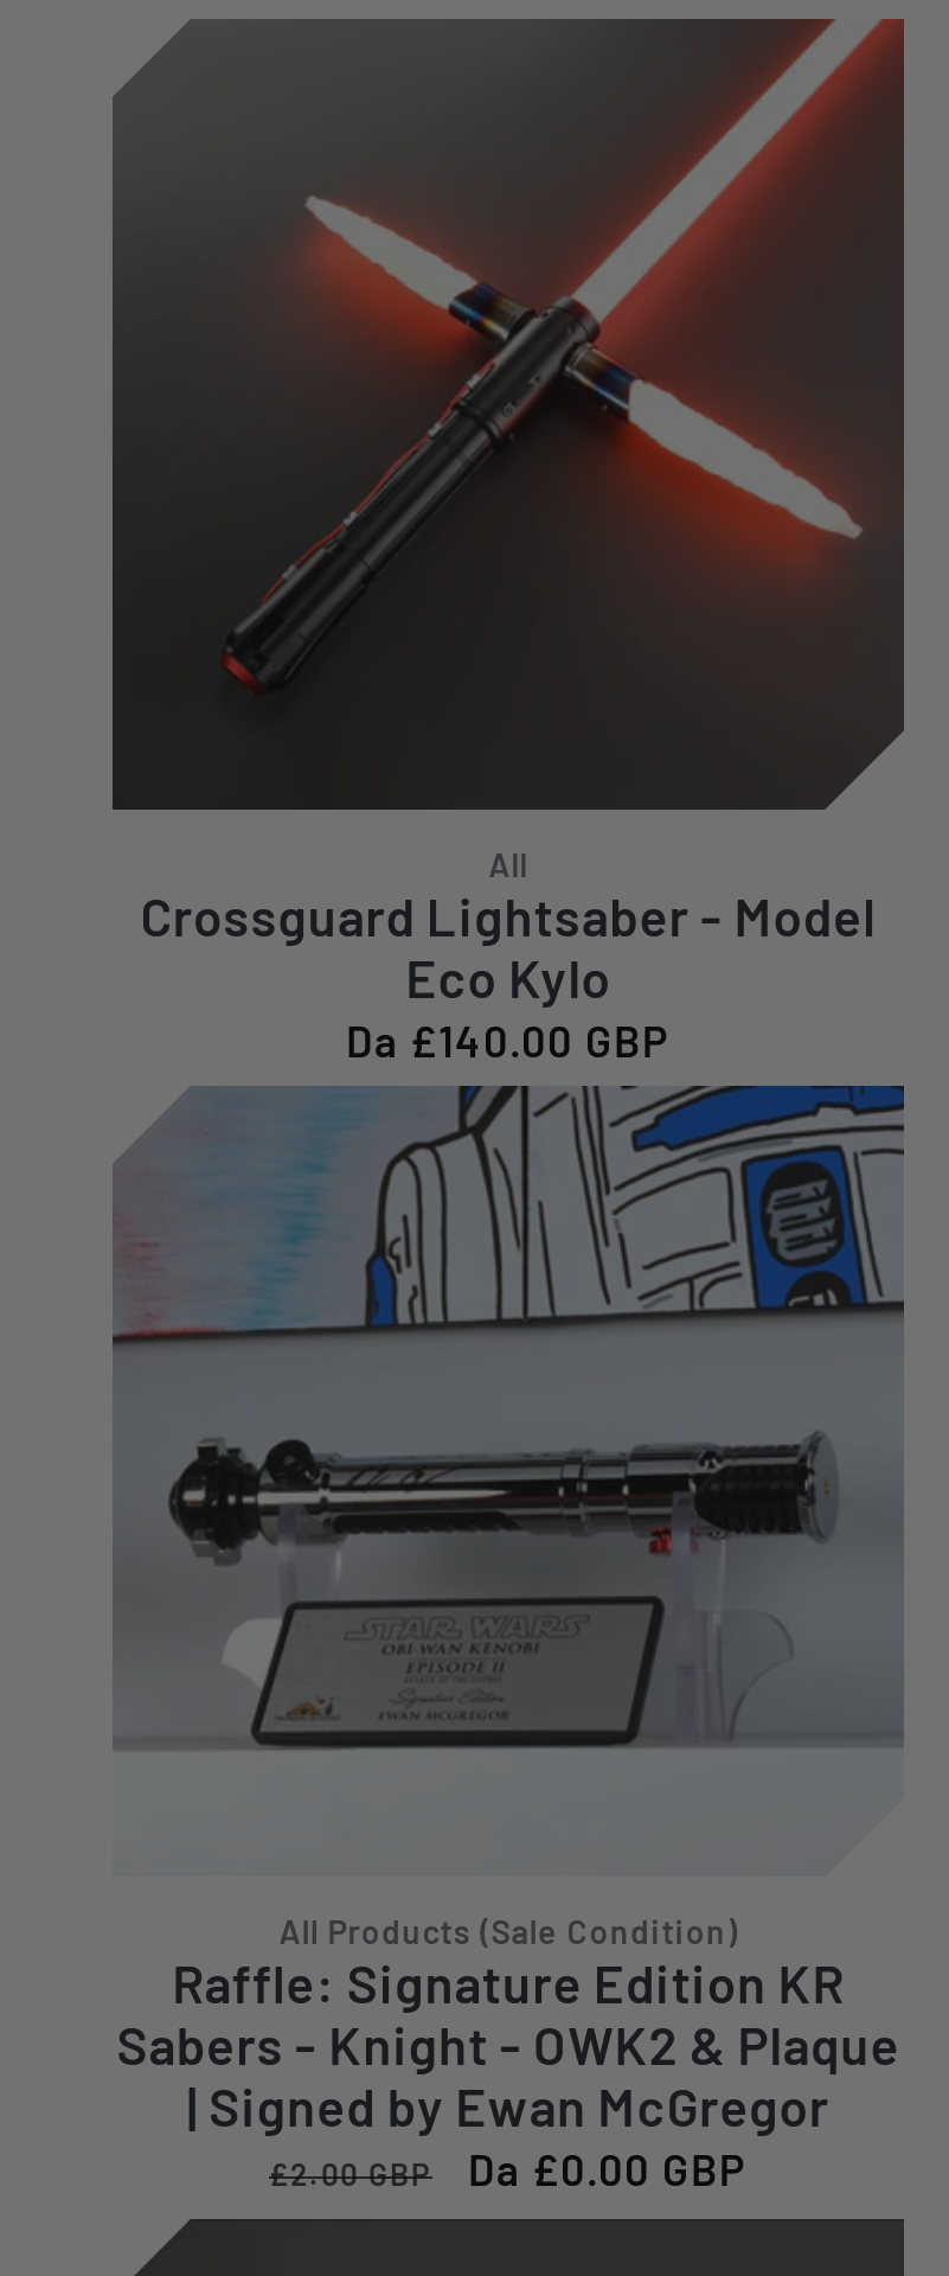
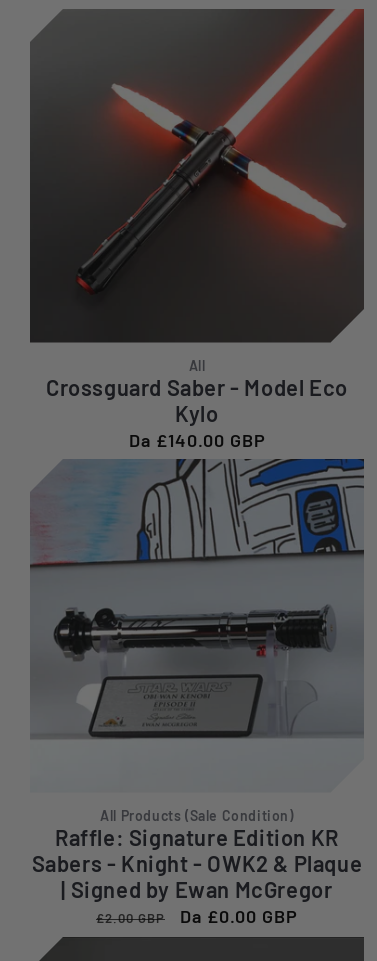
- Crossguard Lightsaber - Model
- Eco Kylo
+ Crossguard Saber - Model Eco
+ Kylo
